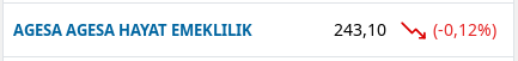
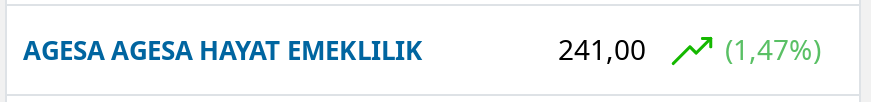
- 243,10
+ 241,00

- (-0,12%)
+ (1,47%)
